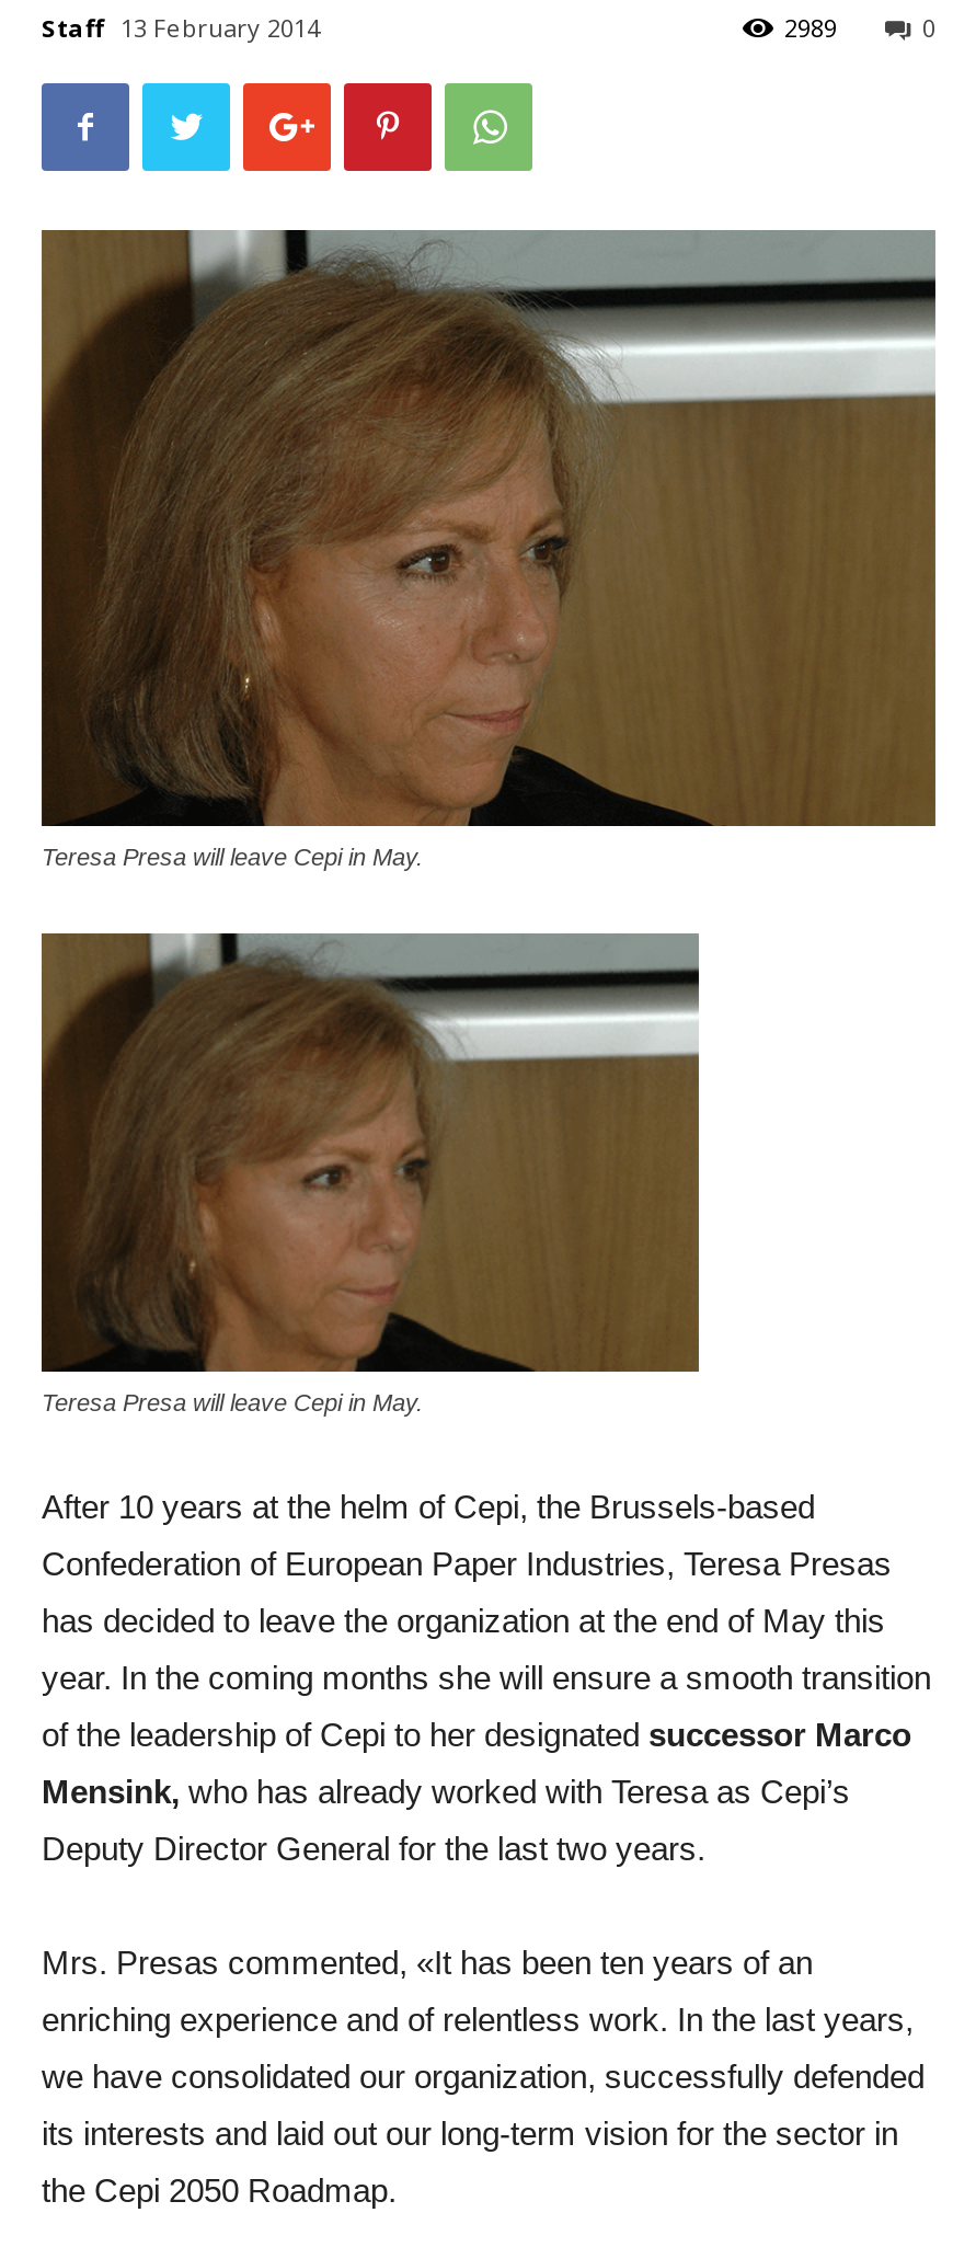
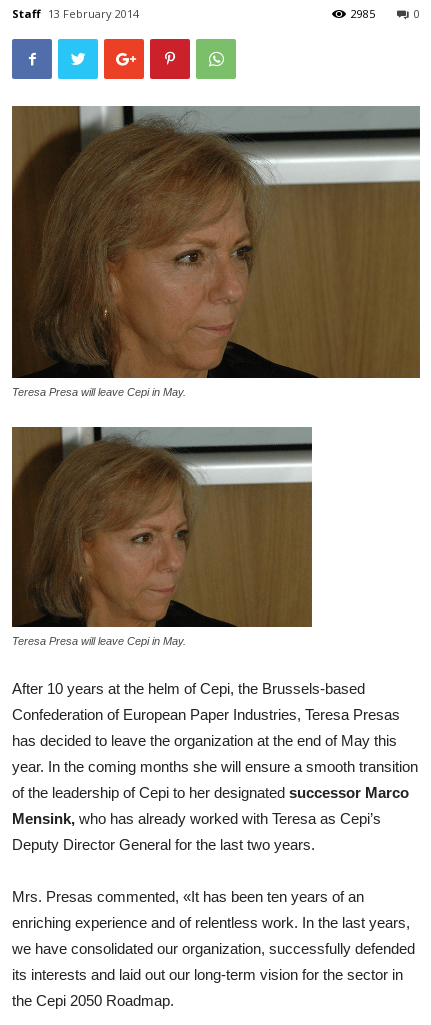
- 2989
+ 2985
